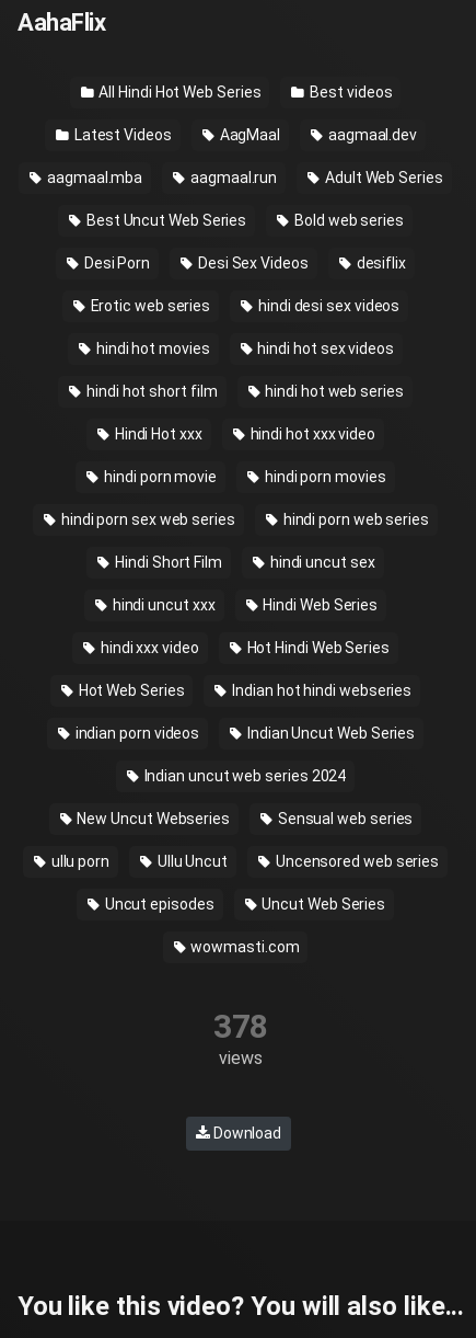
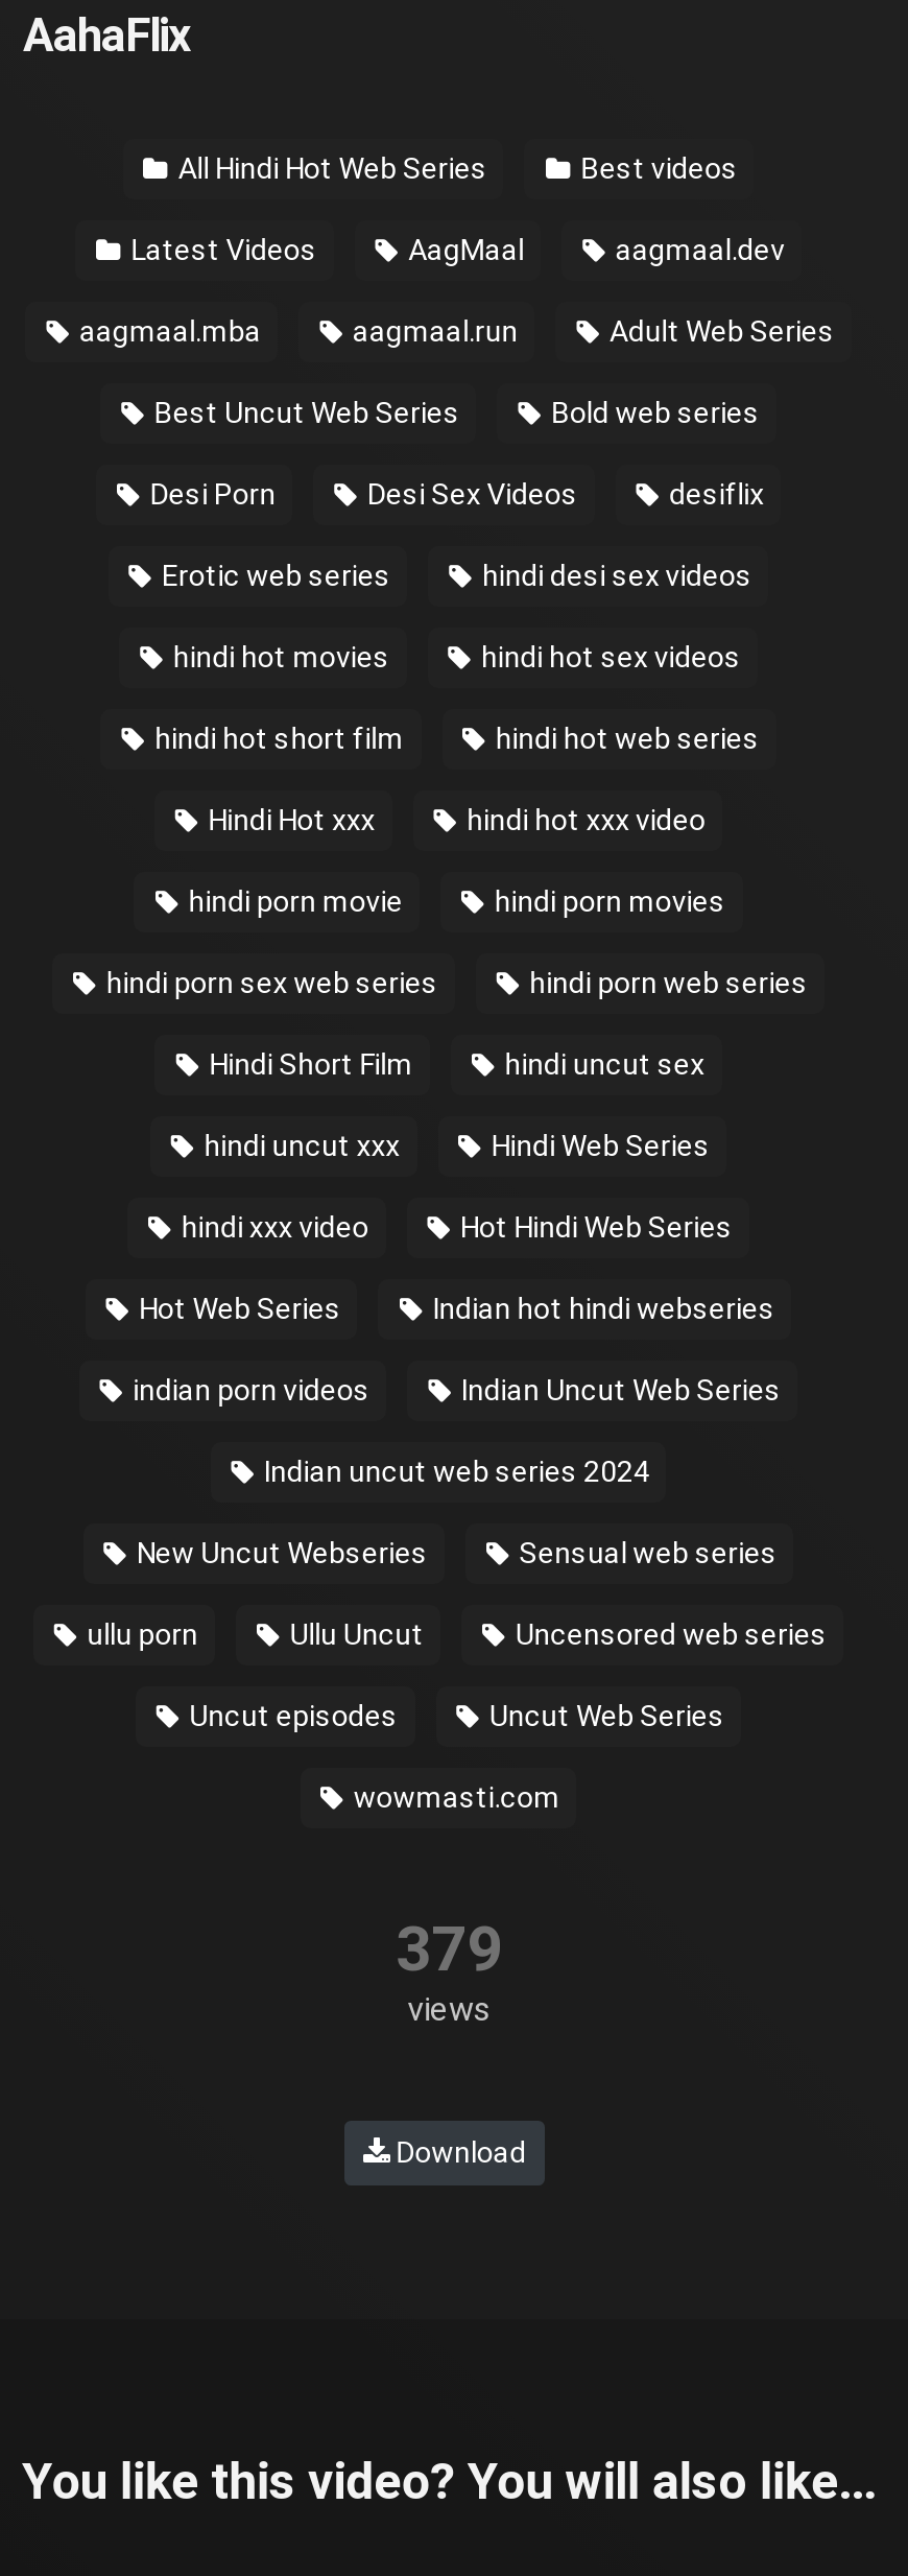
- 378
+ 379
